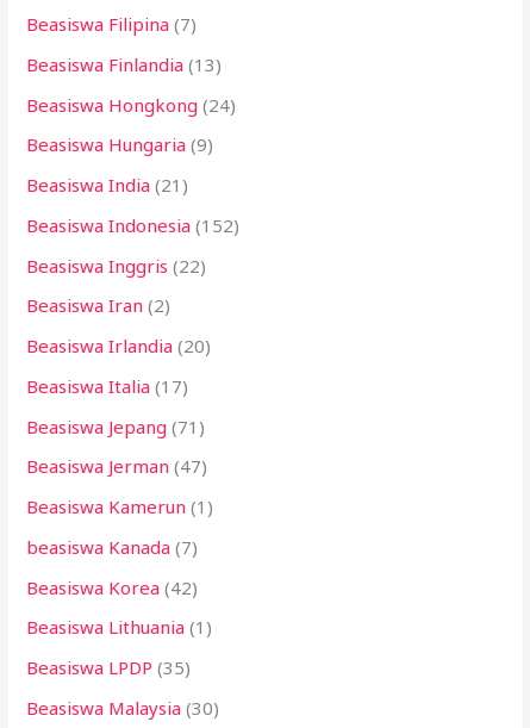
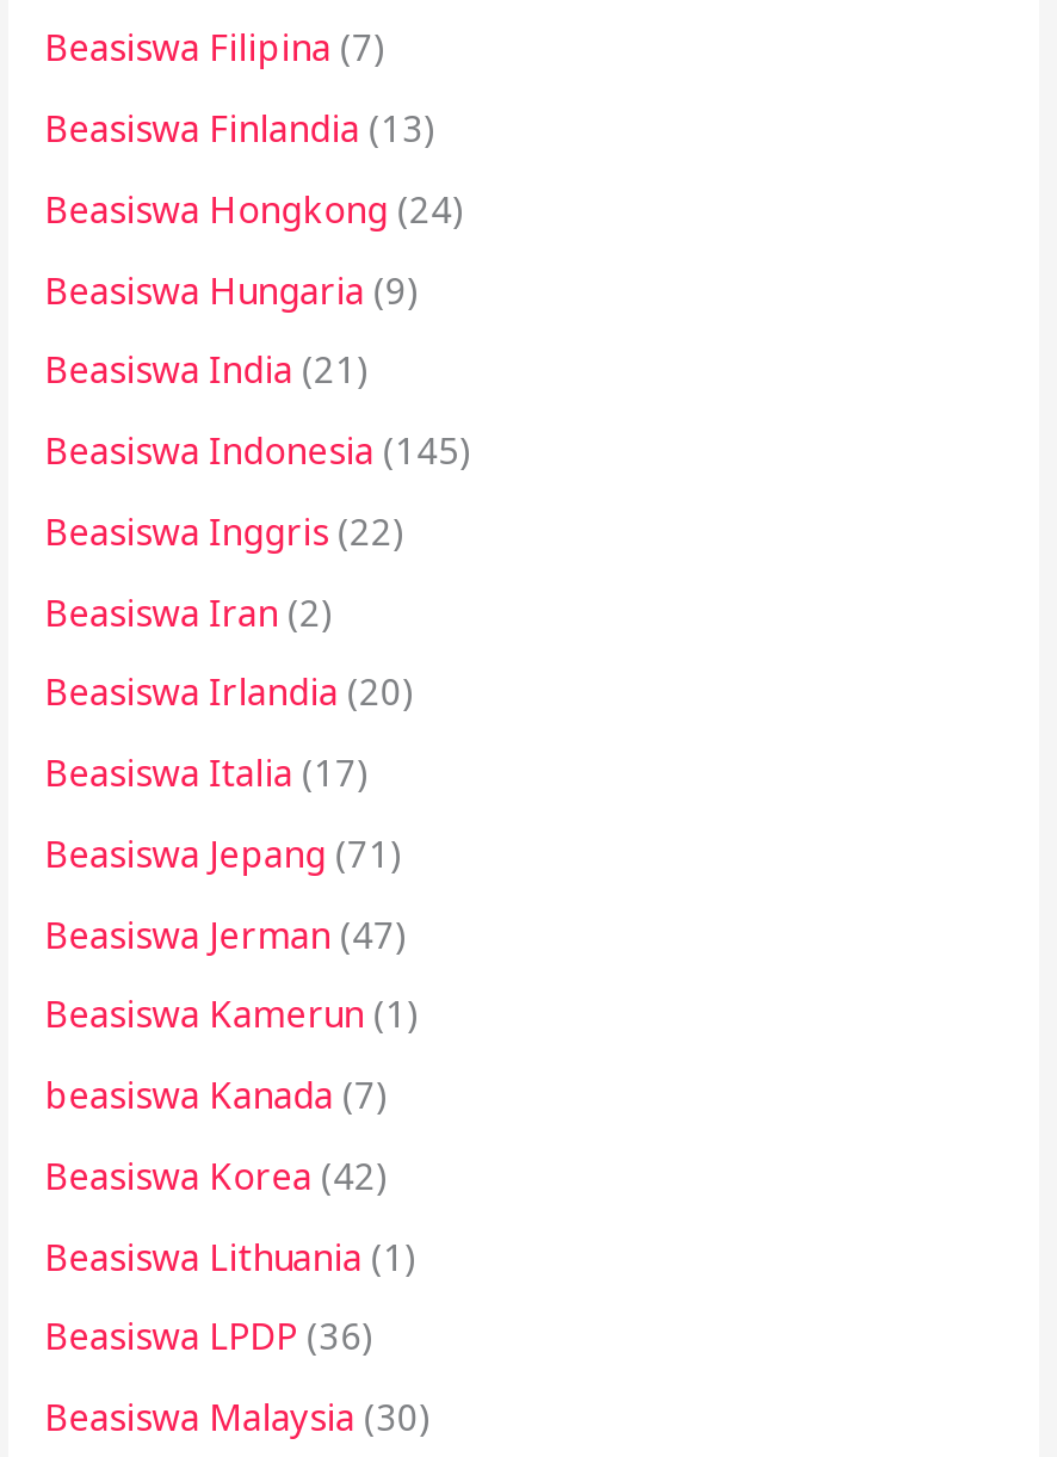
- Beasiswa Indonesia (152)
+ Beasiswa Indonesia (145)

- Beasiswa LPDP (35)
+ Beasiswa LPDP (36)
